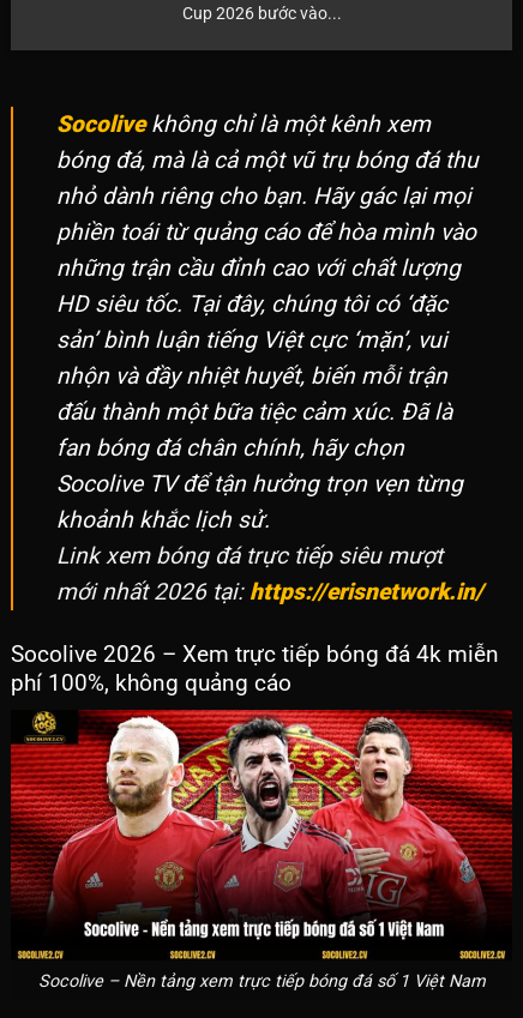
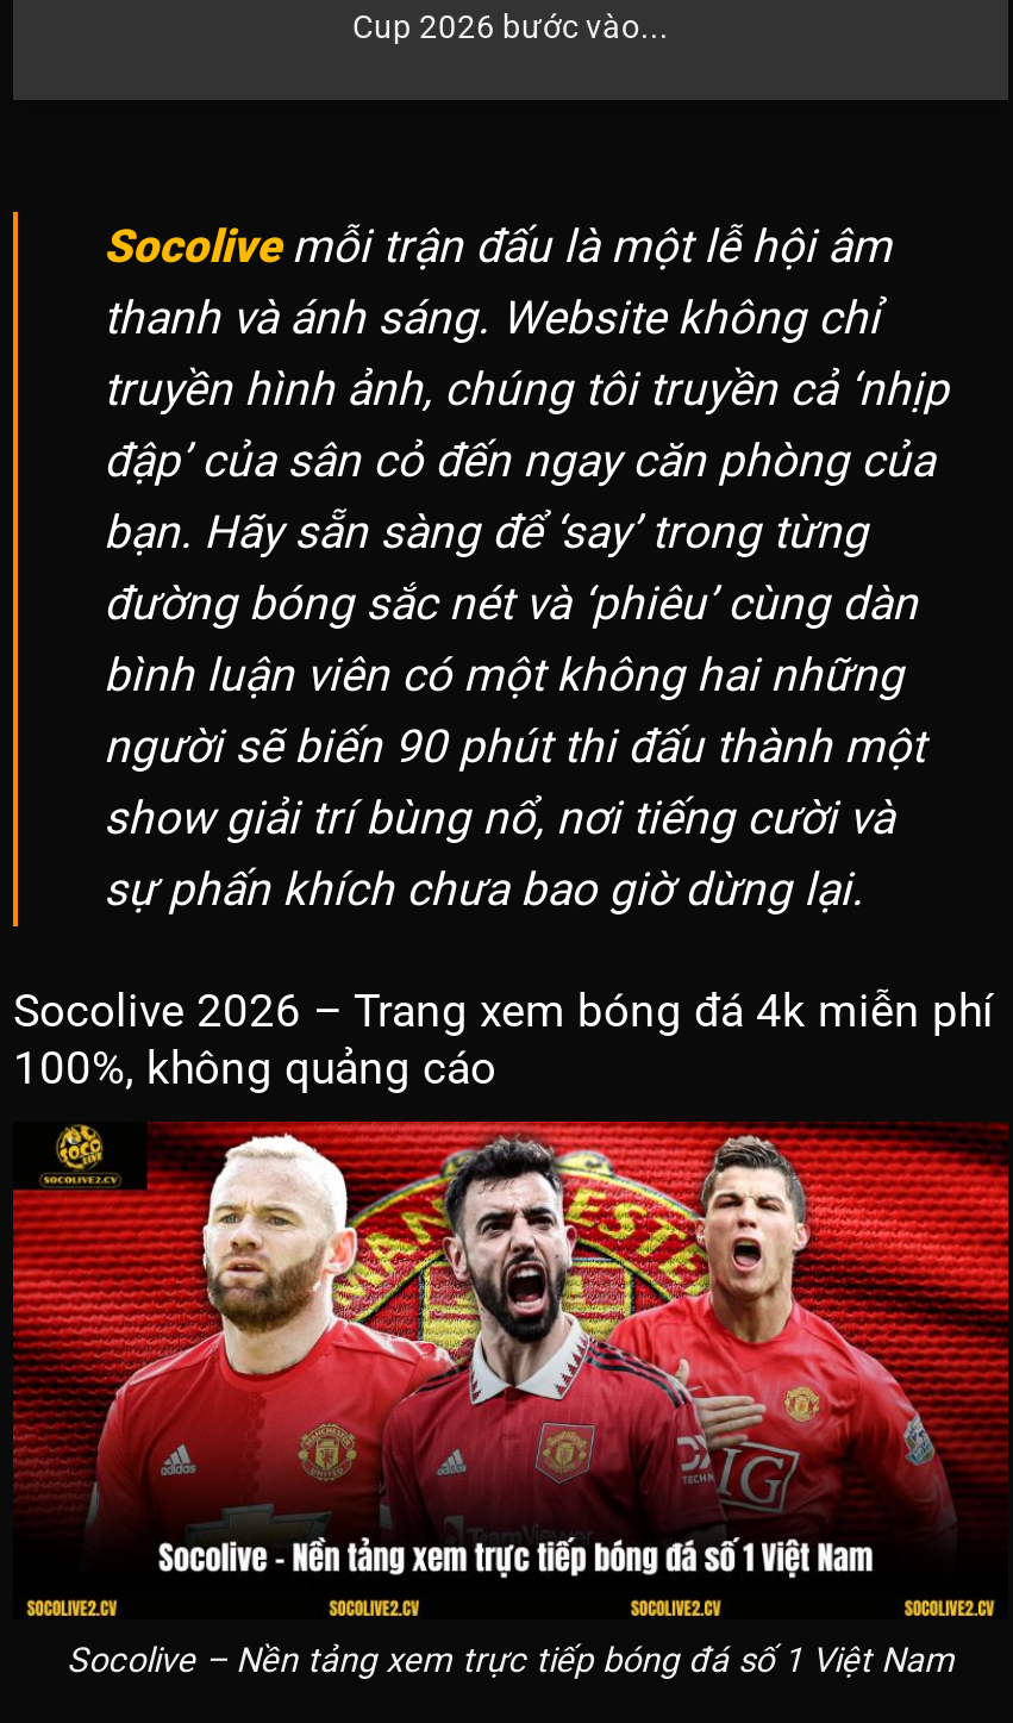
- Socolive không chỉ là một kênh xem
- bóng đá, mà là cả một vũ trụ bóng đá thu
- nhỏ dành riêng cho bạn. Hãy gác lại mọi
- phiền toái từ quảng cáo để hòa mình vào
- những trận cầu đỉnh cao với chất lượng
- HD siêu tốc. Tại đây, chúng tôi có ‘đặc
- sản’ bình luận tiếng Việt cực ‘mặn’, vui
- nhộn và đầy nhiệt huyết, biến mỗi trận
- đấu thành một bữa tiệc cảm xúc. Đã là
- fan bóng đá chân chính, hãy chọn
- Socolive TV để tận hưởng trọn vẹn từng
- khoảnh khắc lịch sử.
- Link xem bóng đá trực tiếp siêu mượt
- mới nhất 2026 tại: https://erisnetwork.in/
+ Socolive mỗi trận đấu là một lễ hội âm
+ thanh và ánh sáng. Website không chỉ
+ truyền hình ảnh, chúng tôi truyền cả ‘nhịp
+ đập’ của sân cỏ đến ngay căn phòng của
+ bạn. Hãy sẵn sàng để ‘say’ trong từng
+ đường bóng sắc nét và ‘phiêu’ cùng dàn
+ bình luận viên có một không hai những
+ người sẽ biến 90 phút thi đấu thành một
+ show giải trí bùng nổ, nơi tiếng cười và
+ sự phấn khích chưa bao giờ dừng lại.

- Socolive 2026 – Xem trực tiếp bóng đá 4k miễn
- phí 100%, không quảng cáo
+ Socolive 2026 – Trang xem bóng đá 4k miễn phí
+ 100%, không quảng cáo
